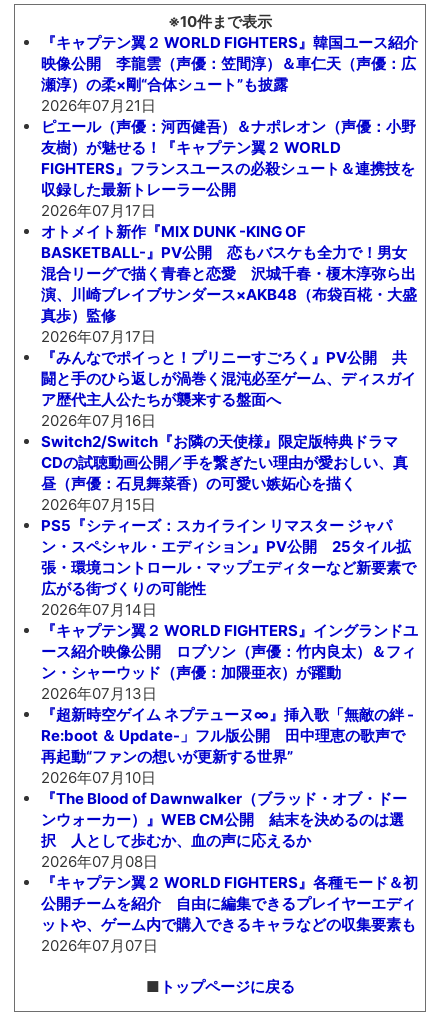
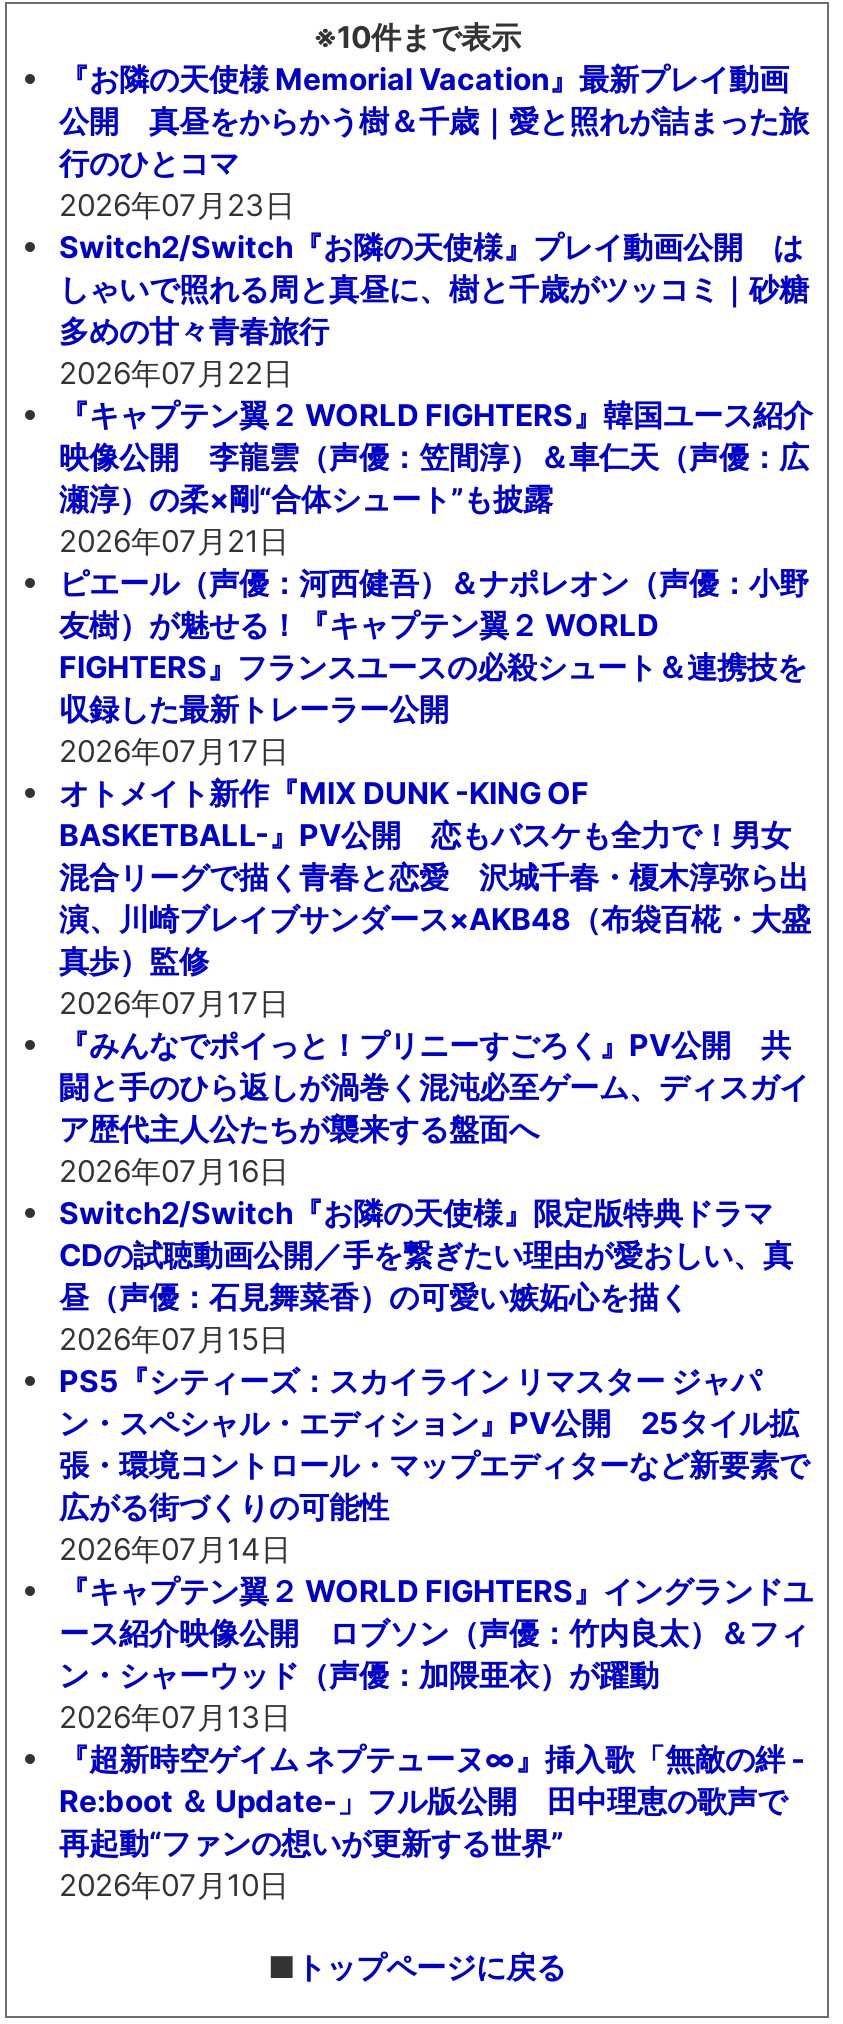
+ 『お隣の天使様 Memorial Vacation』最新プレイ動画
+ 公開 真昼をからかう樹＆千歳｜愛と照れが詰まった旅
+ 行のひとコマ
+ 2026年07月23日
+ Switch2/Switch『お隣の天使様』プレイ動画公開 は
+ しゃいで照れる周と真昼に、樹と千歳がツッコミ｜砂糖
+ 多めの甘々青春旅行
+ 2026年07月22日

moved down: 『キャプテン翼２ WORLD FIGHTERS』韓国ユース紹介 | 映像公開 李龍雲（声優：笠間淳）＆車仁天（声優：広 | 瀬淳）の柔×剛“合体シュート”も披露 | ... | 再起動“ファンの想いが更新する世界” | 2026年07月10日

- 『The Blood of Dawnwalker（ブラッド・オブ・ドー
- ンウォーカー）』WEB CM公開 結末を決めるのは選
- 択 人として歩むか、血の声に応えるか
- 2026年07月08日
- 『キャプテン翼２ WORLD FIGHTERS』各種モード＆初
- 公開チームを紹介 自由に編集できるプレイヤーエディ
- ットや、ゲーム内で購入できるキャラなどの収集要素も
- 2026年07月07日
